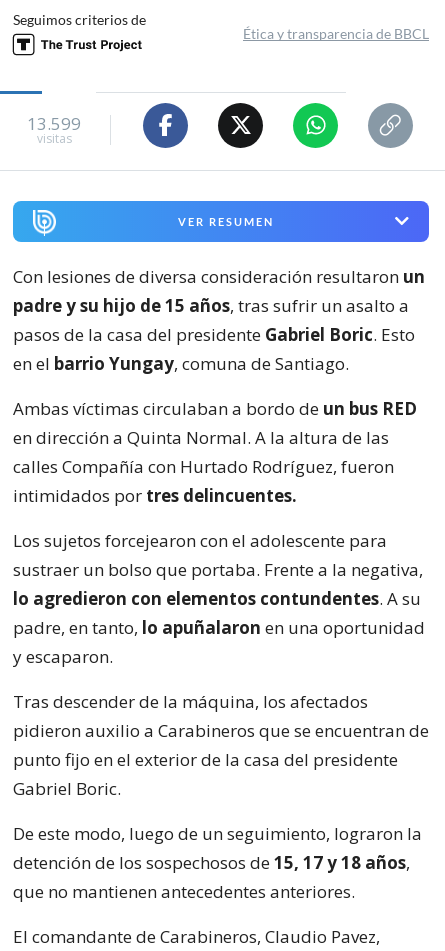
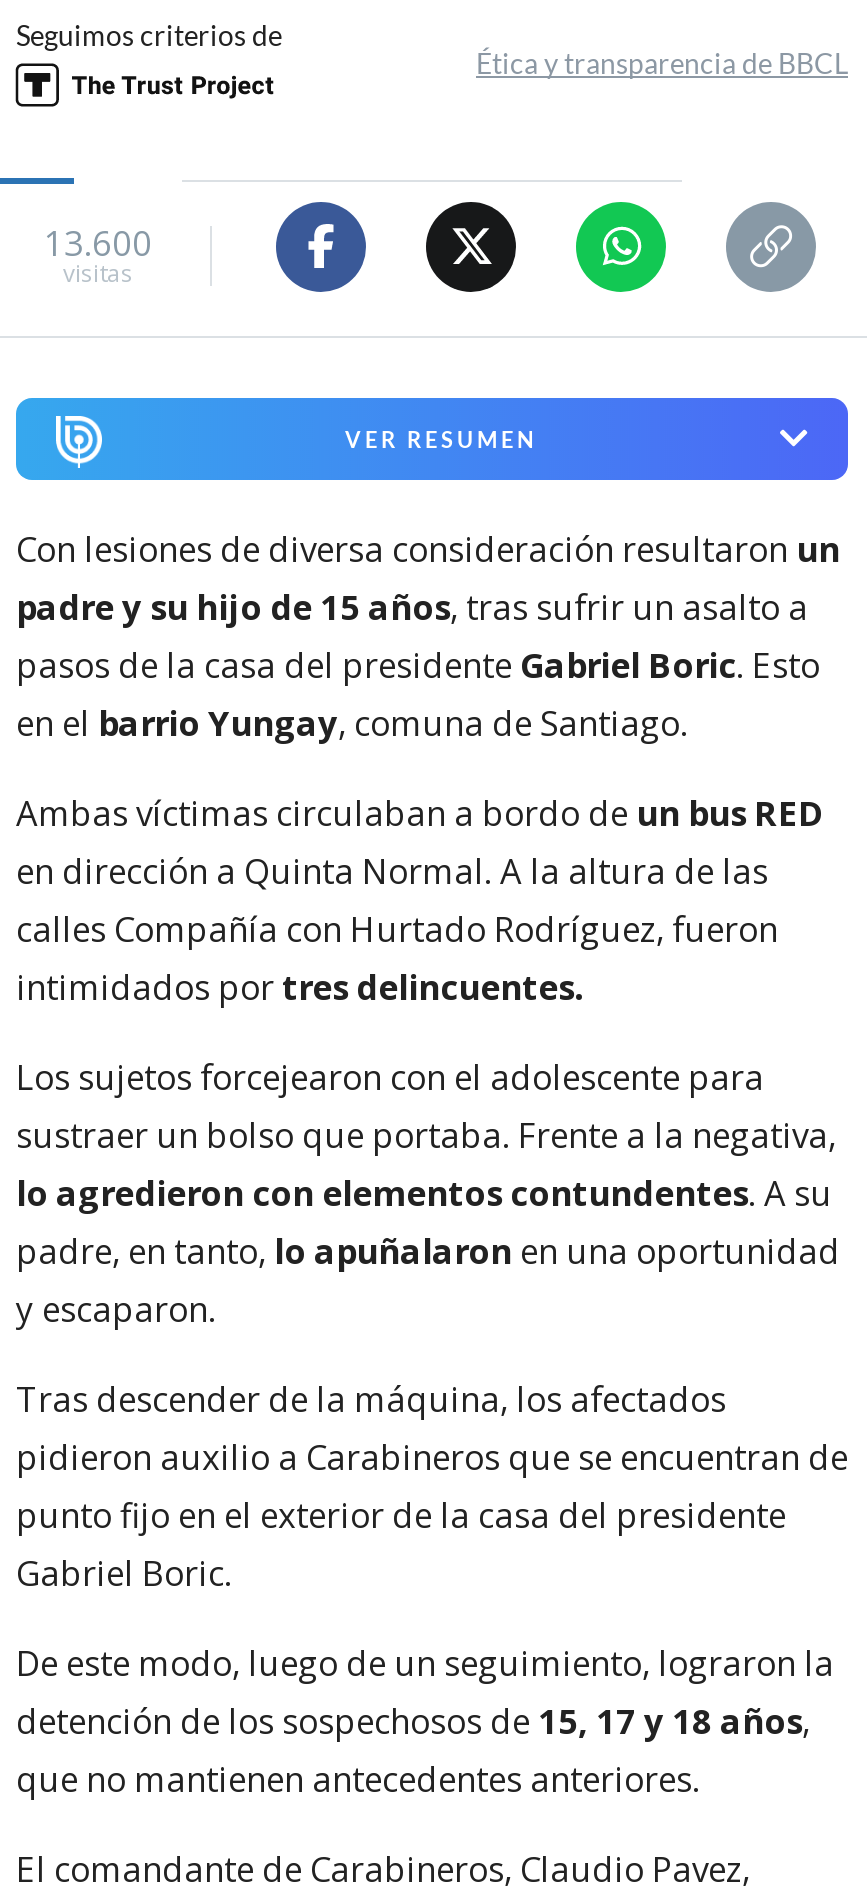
- 13.599
+ 13.600
